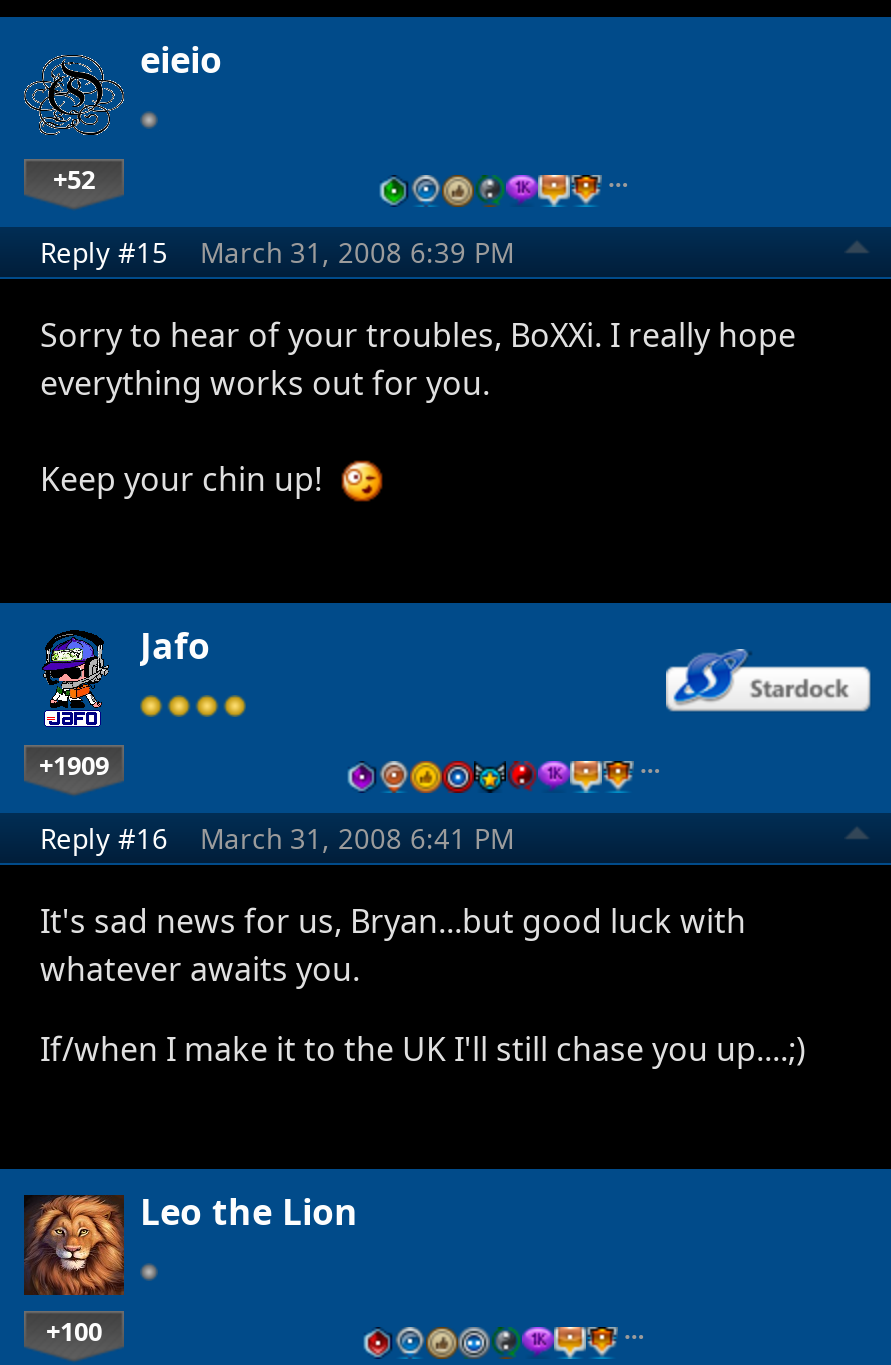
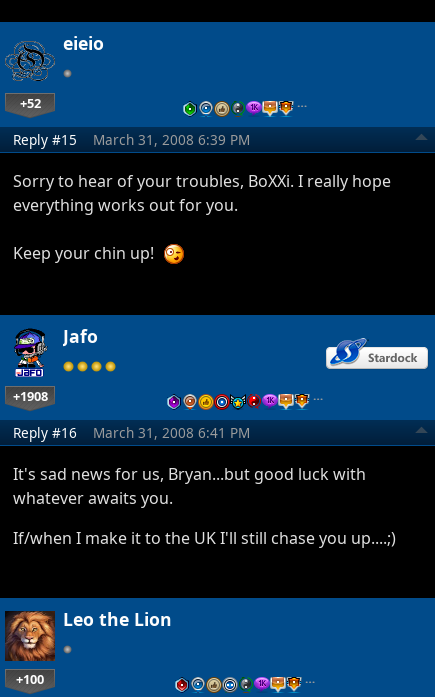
- +1909
+ +1908
